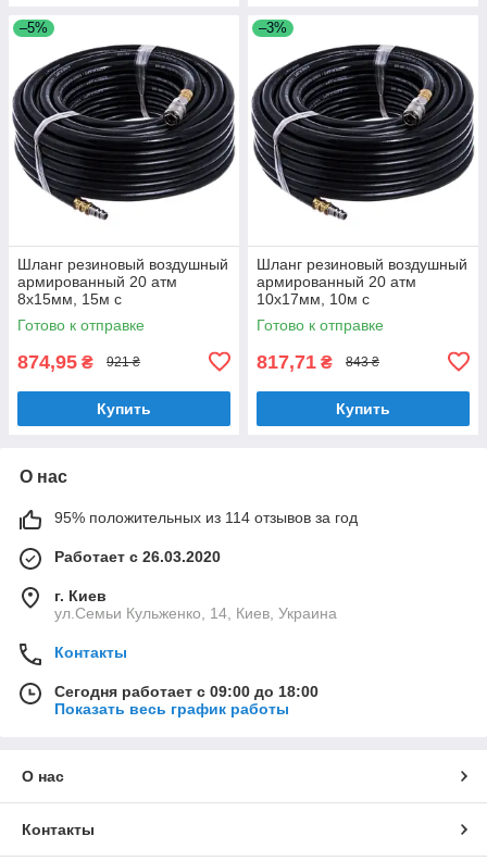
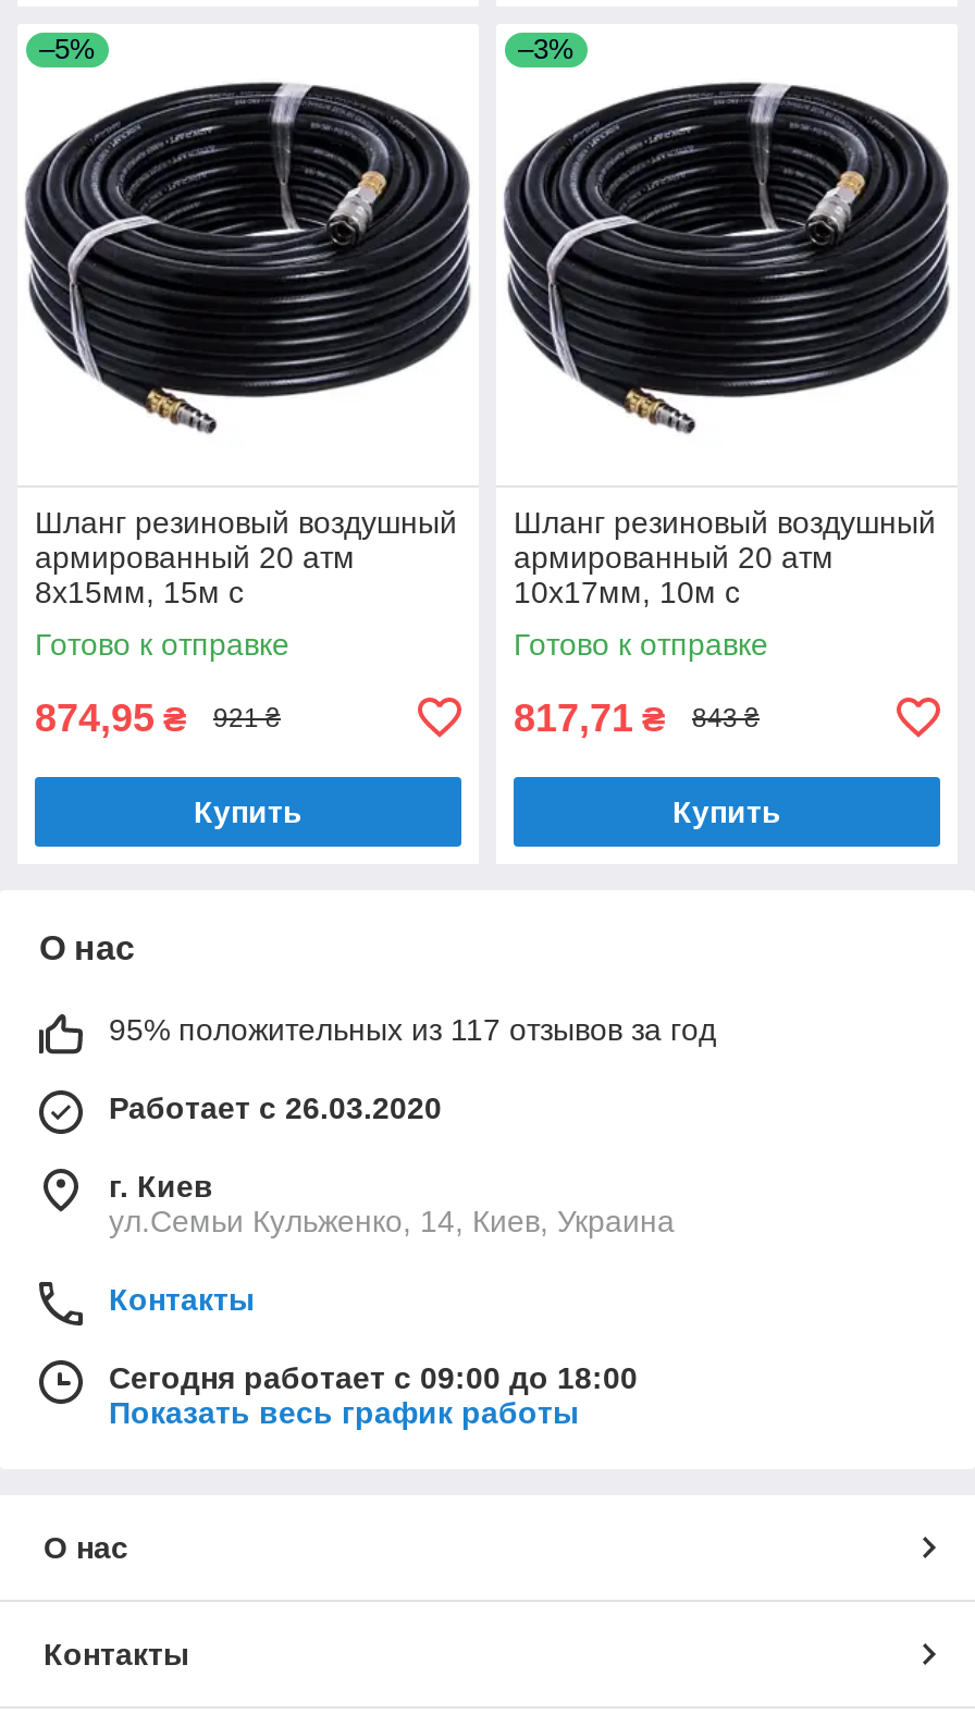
- 95% положительных из 114 отзывов за год
+ 95% положительных из 117 отзывов за год
